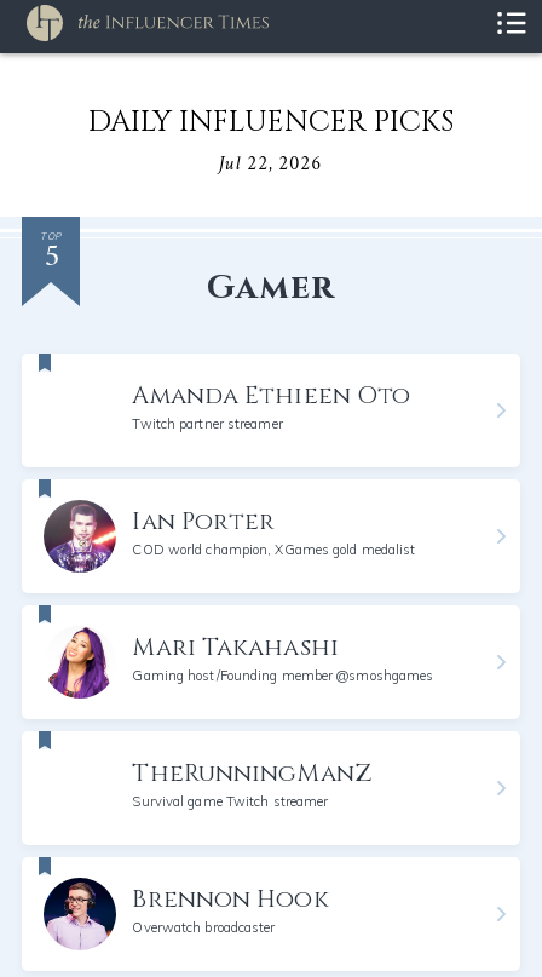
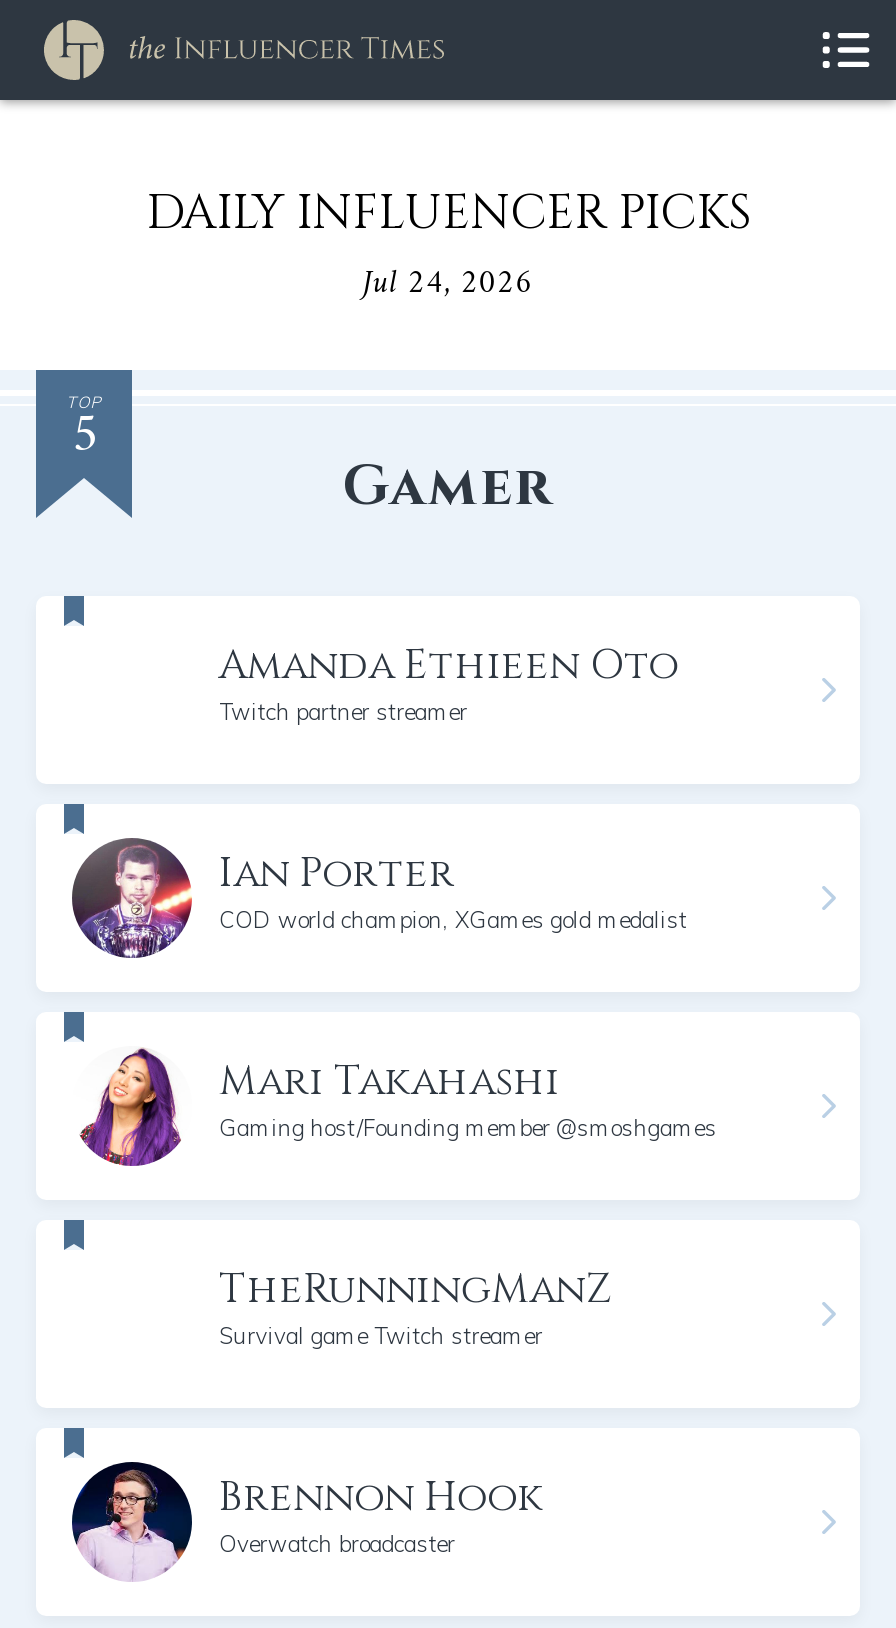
- Jul 22, 2026
+ Jul 24, 2026
